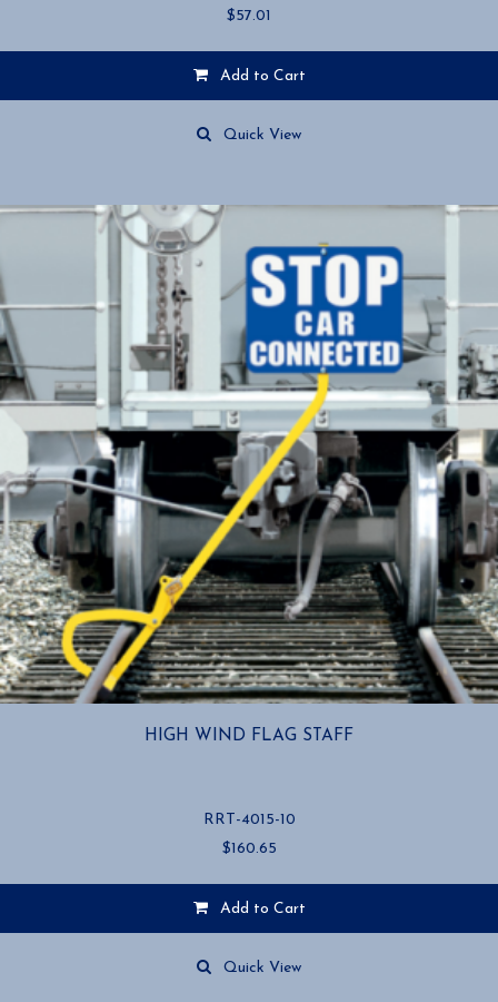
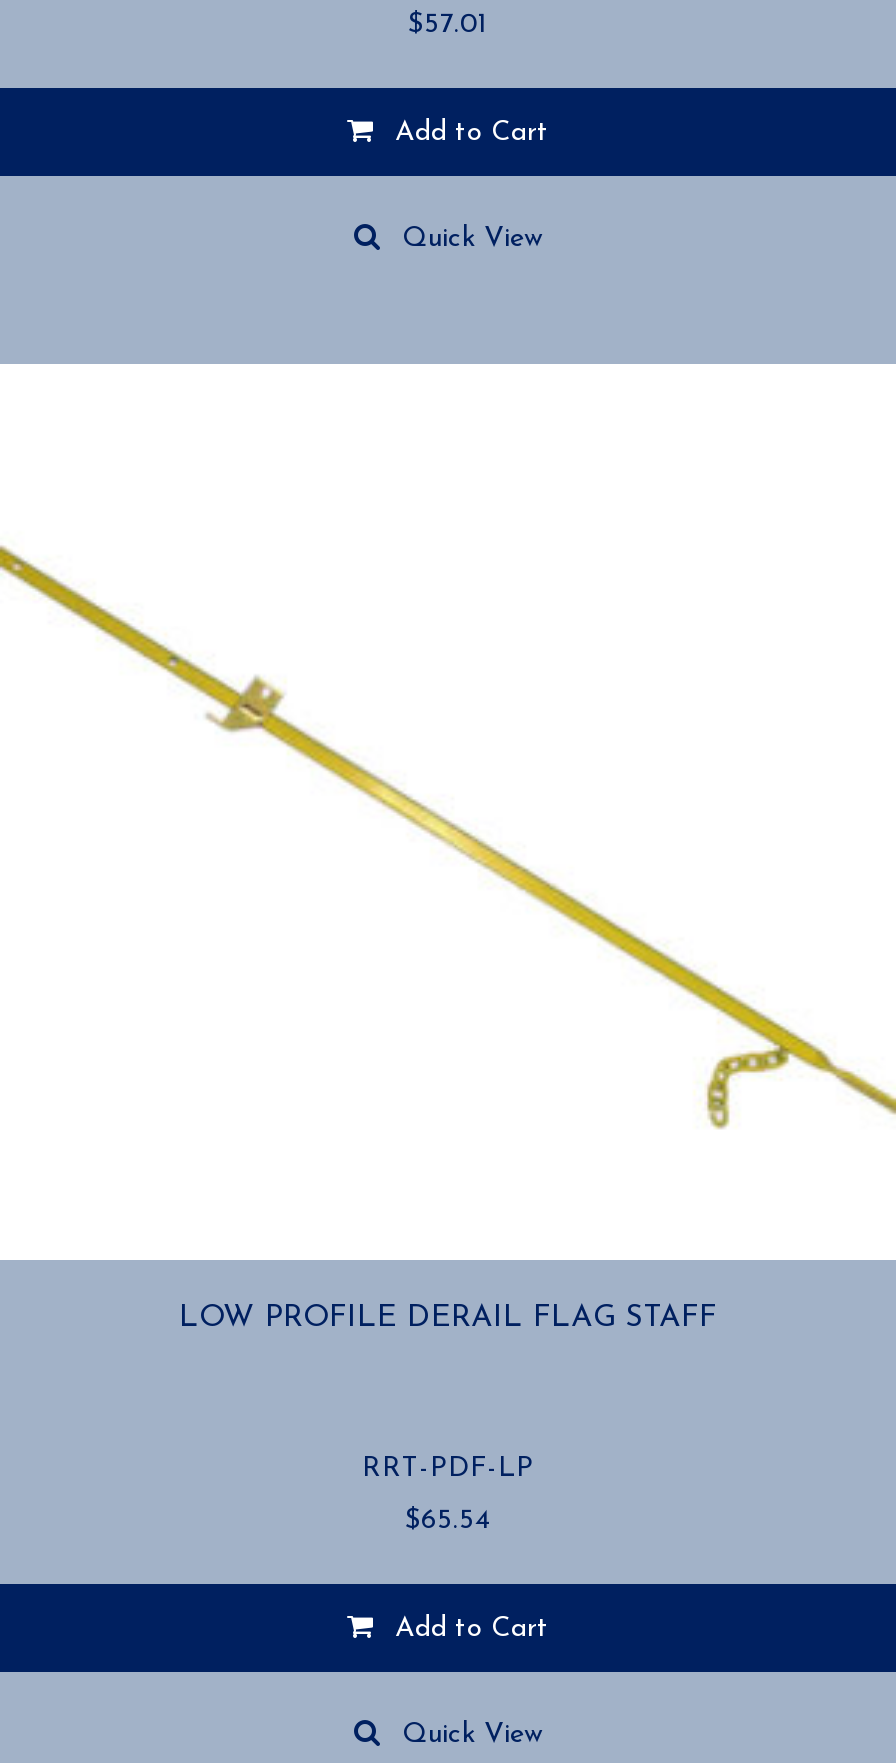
- [image]

- HIGH WIND FLAG STAFF
+ LOW PROFILE DERAIL FLAG STAFF

- RRT-4015-10
+ RRT-PDF-LP

- $160.65
+ $65.54
